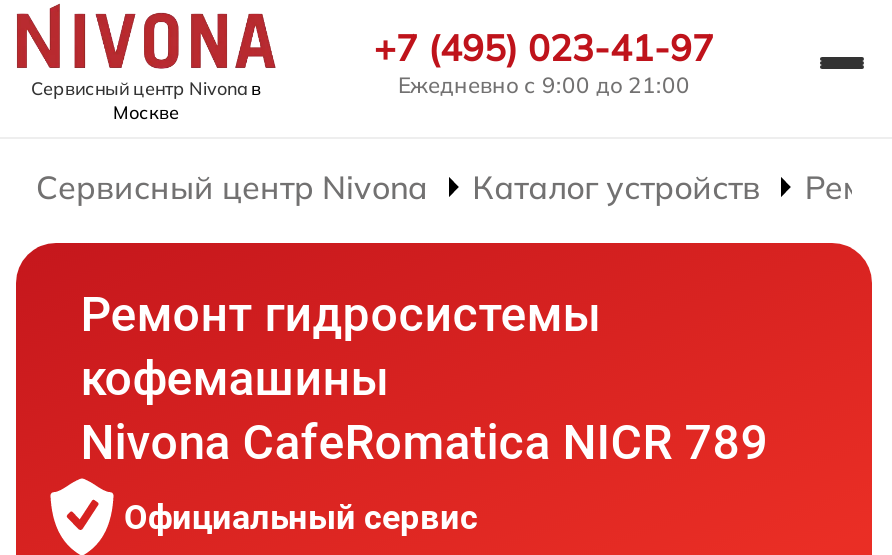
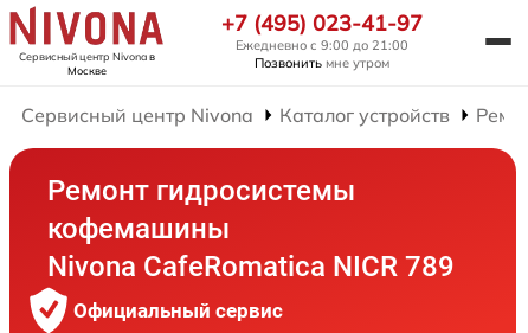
+ Позвонить мне утром
